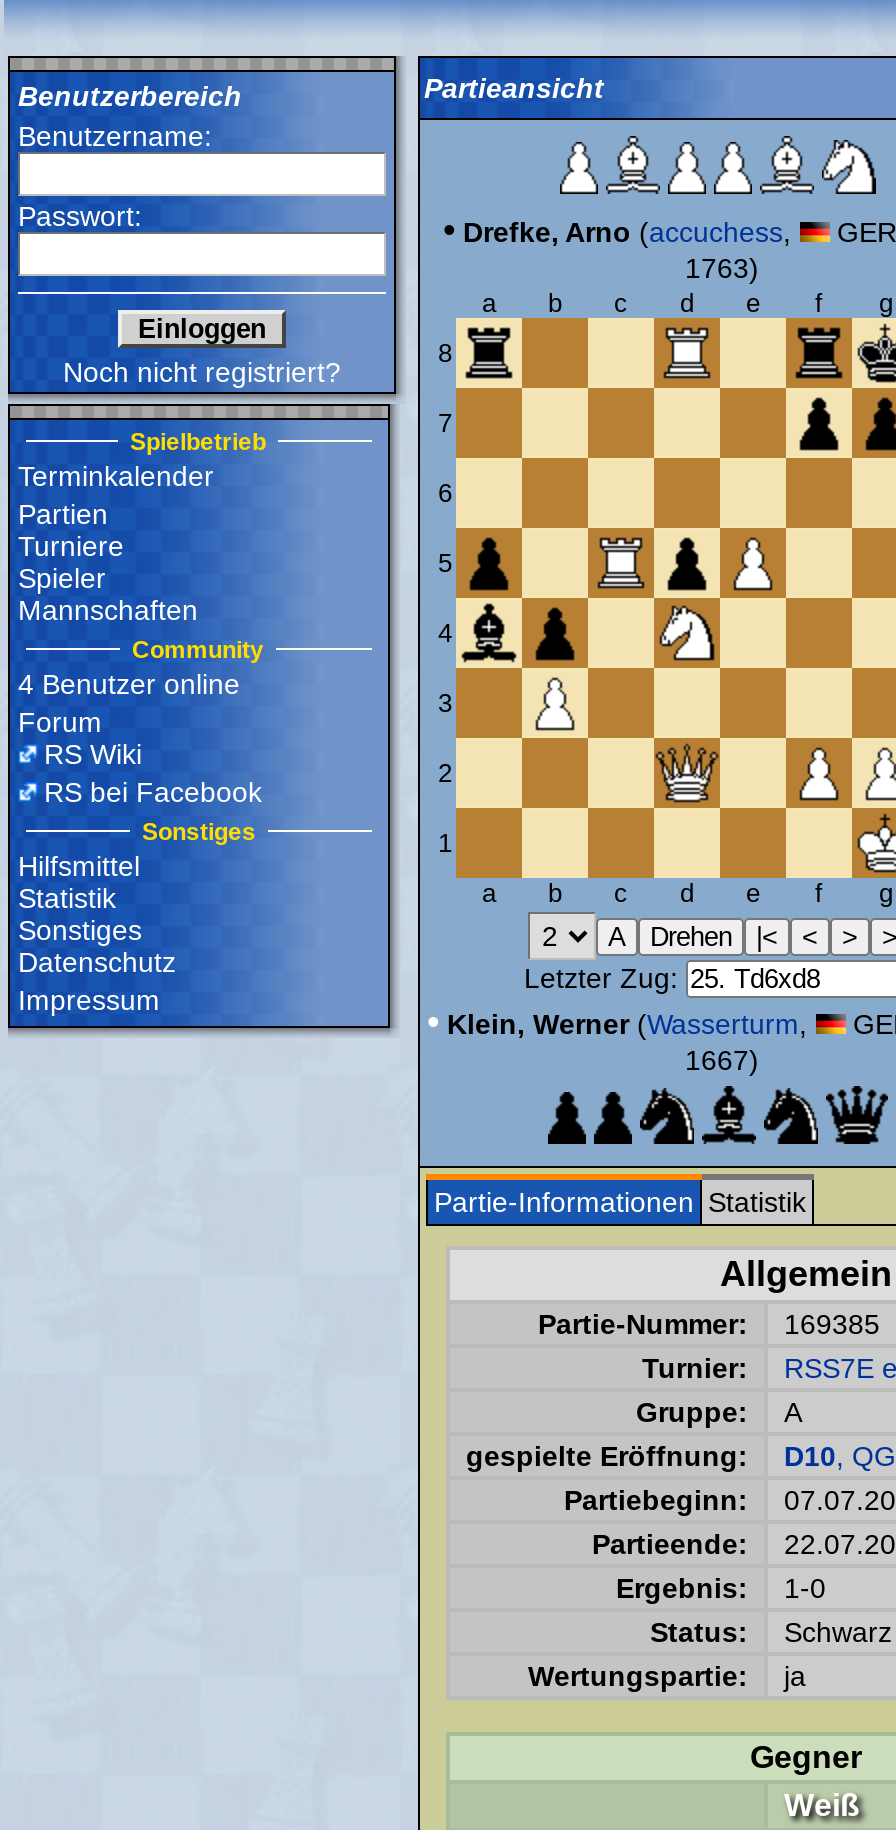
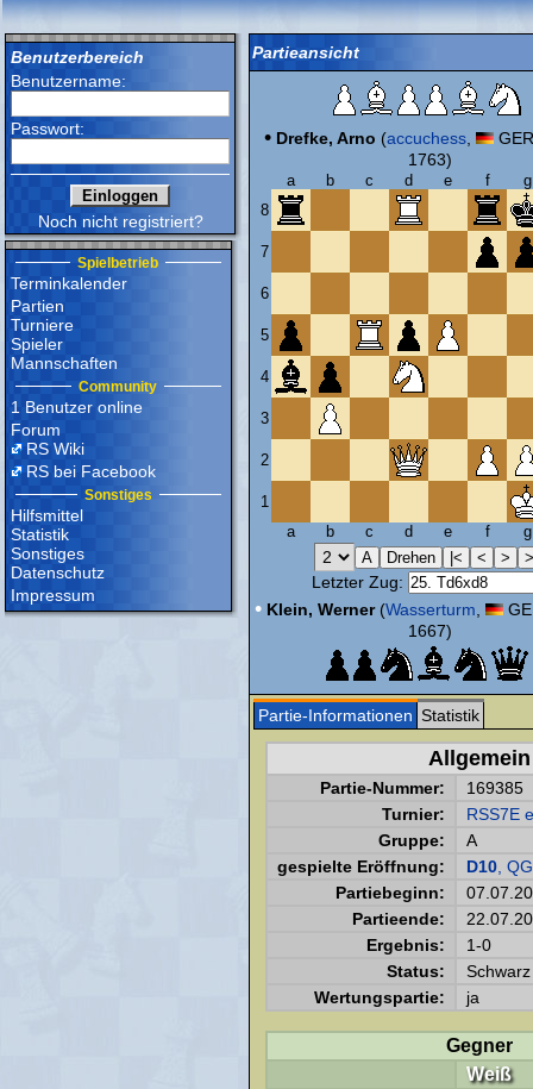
- 4 Benutzer online
+ 1 Benutzer online
